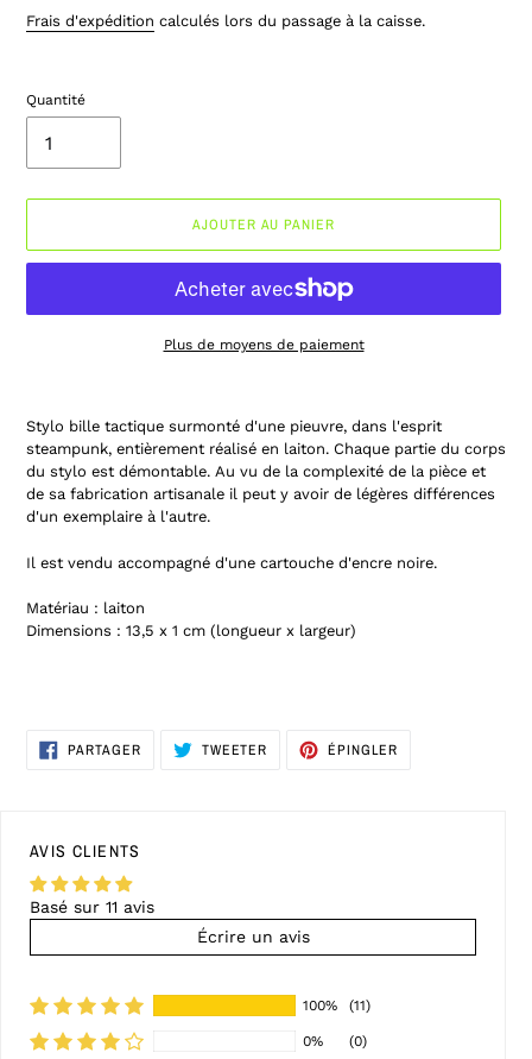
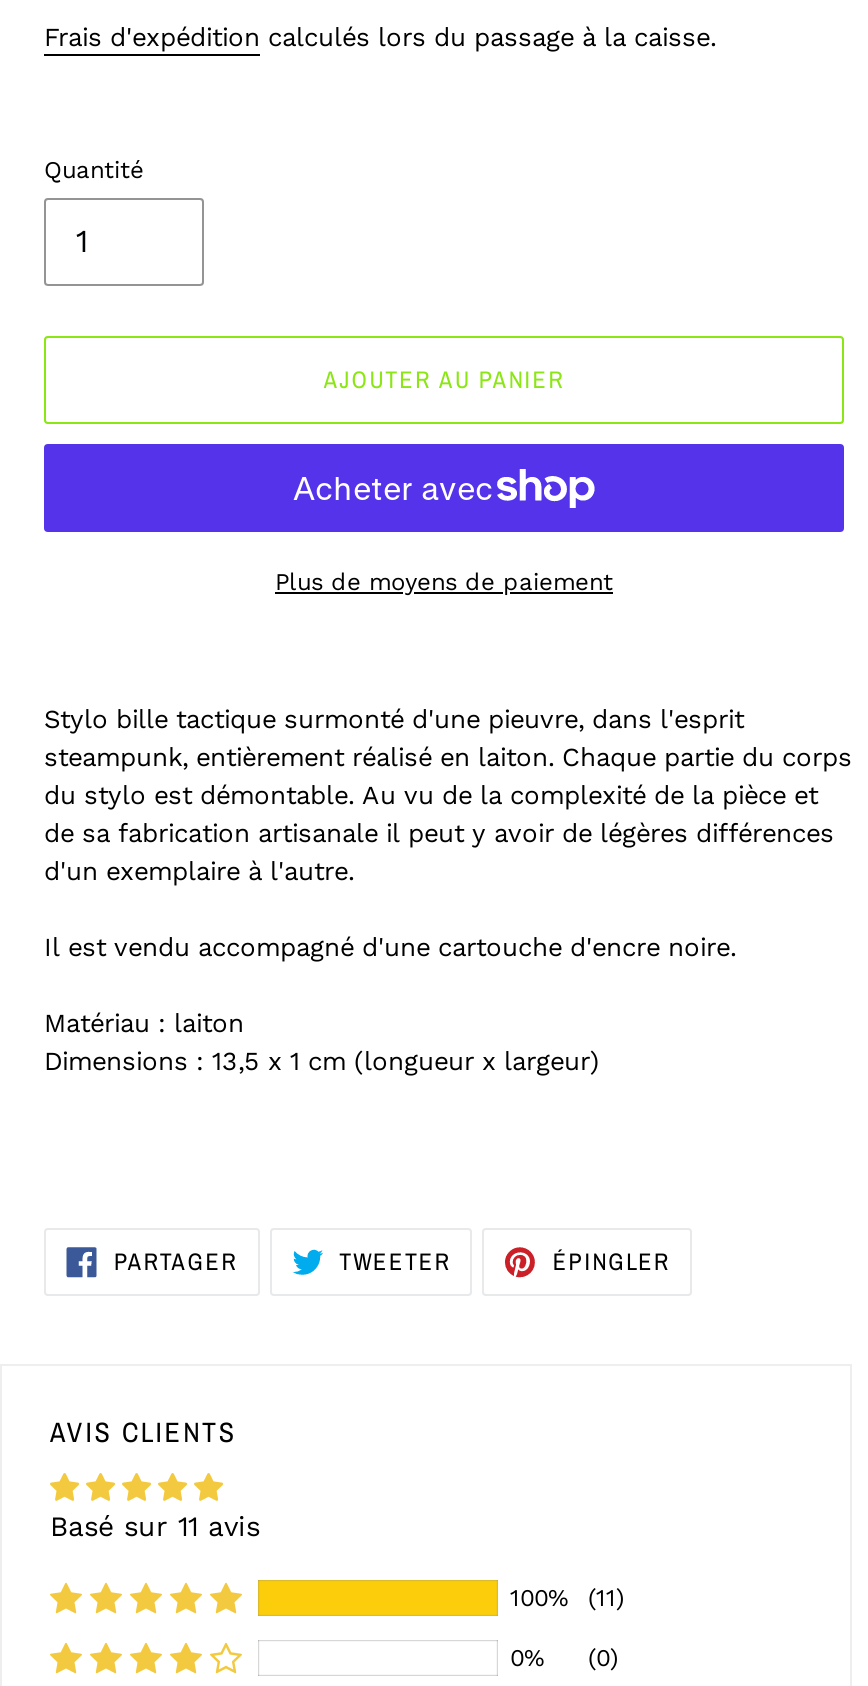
- Écrire un avis
